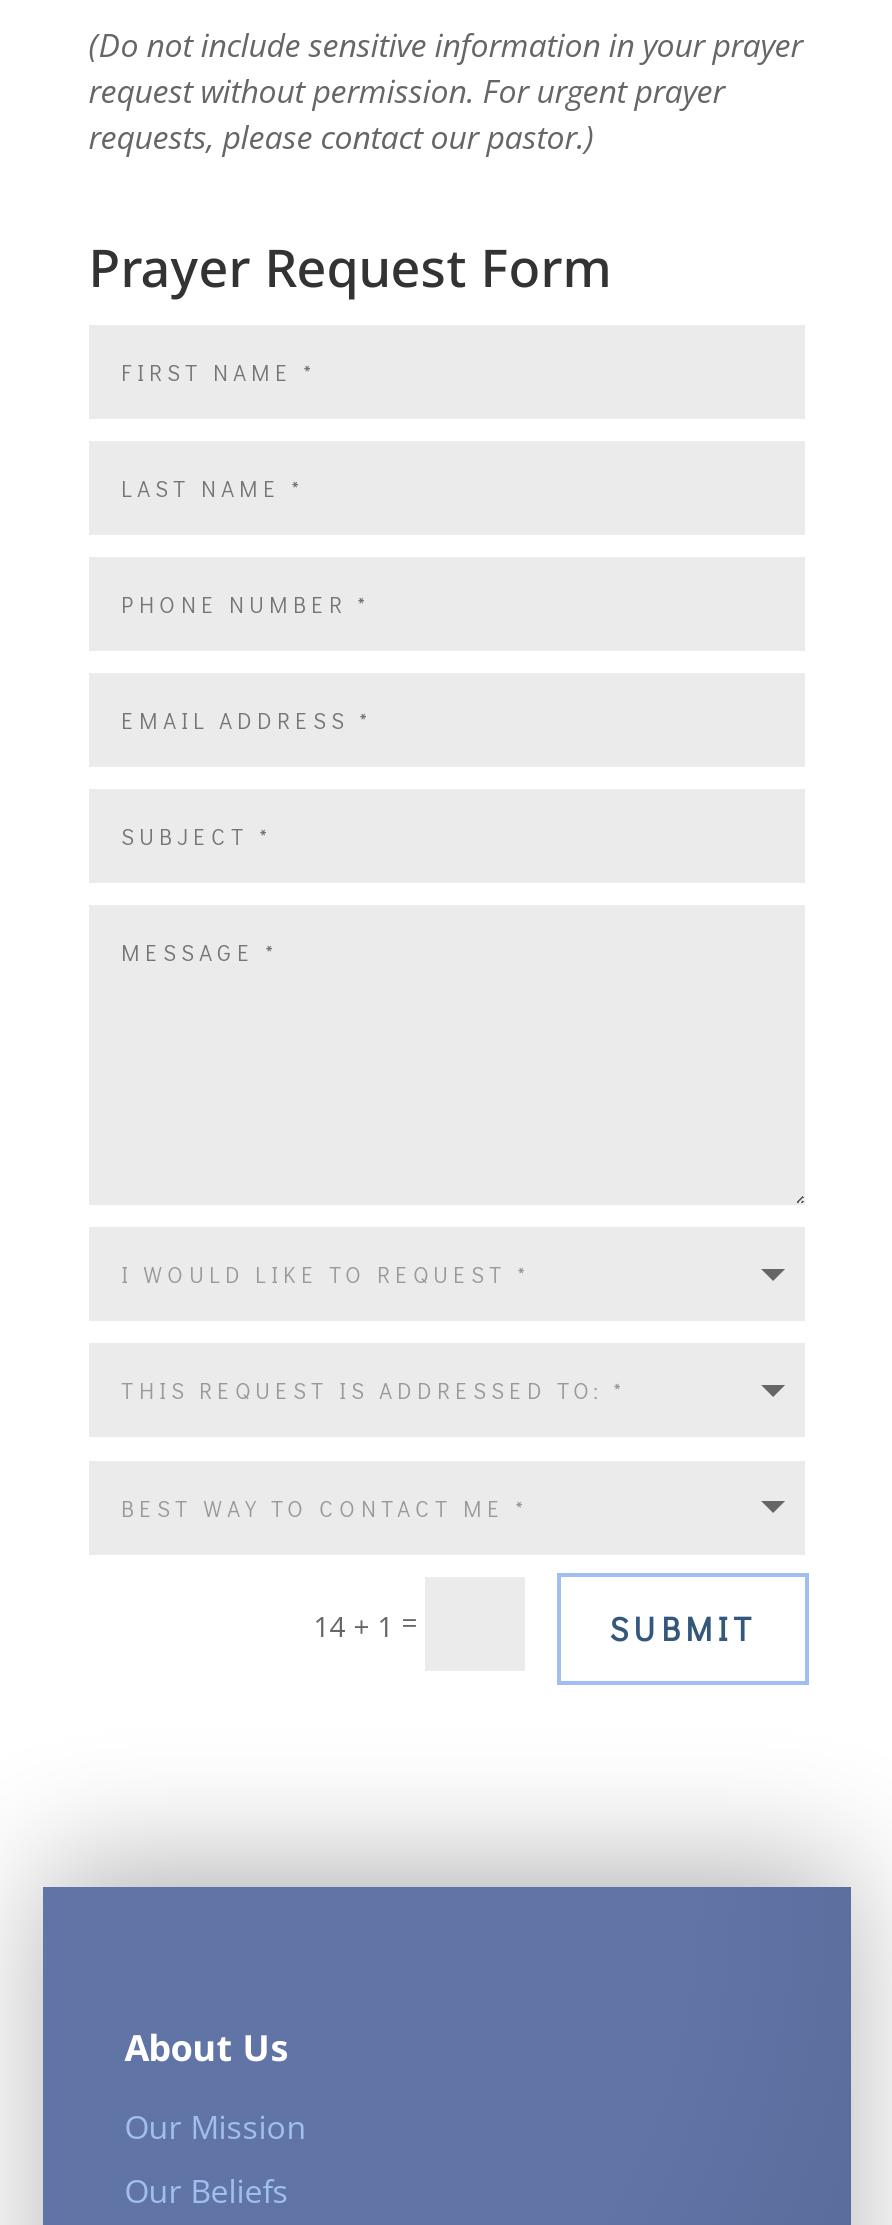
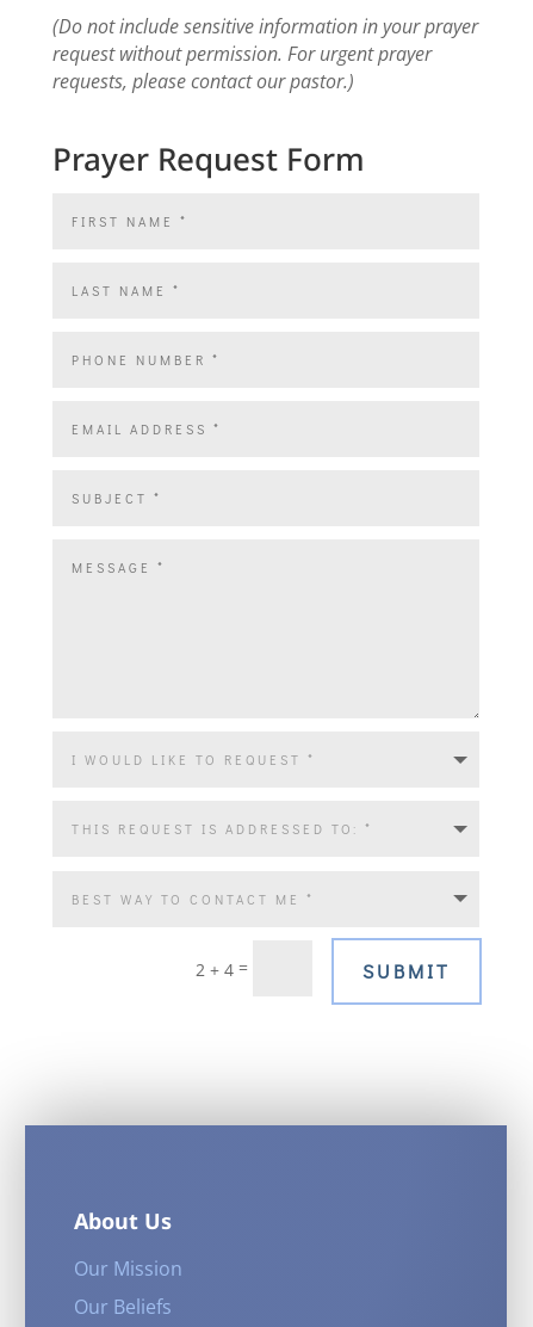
- 14 + 1 =
+ 2 + 4 =
